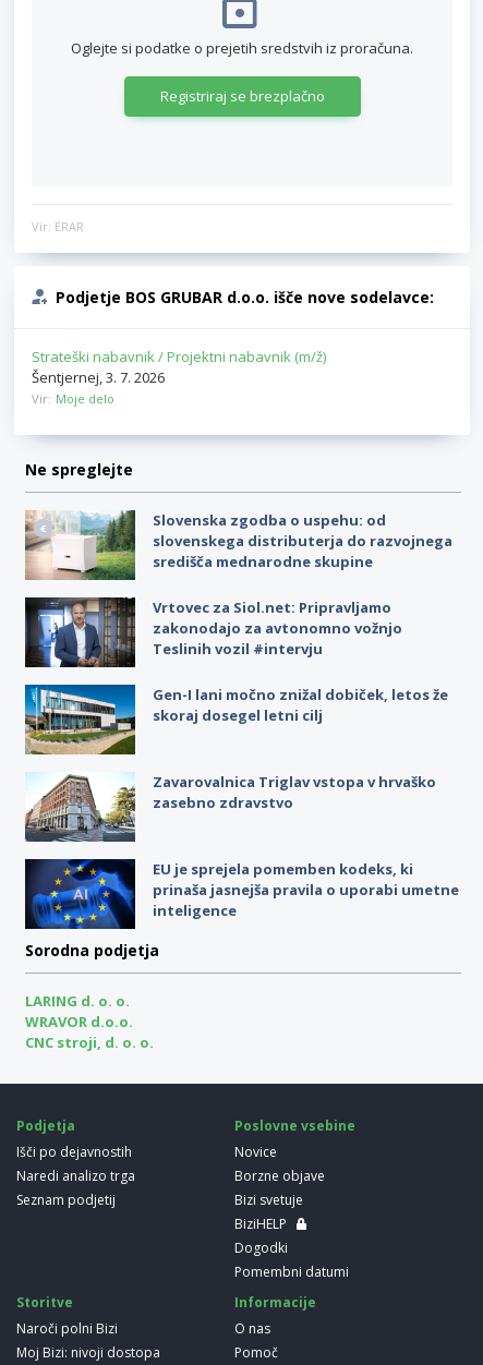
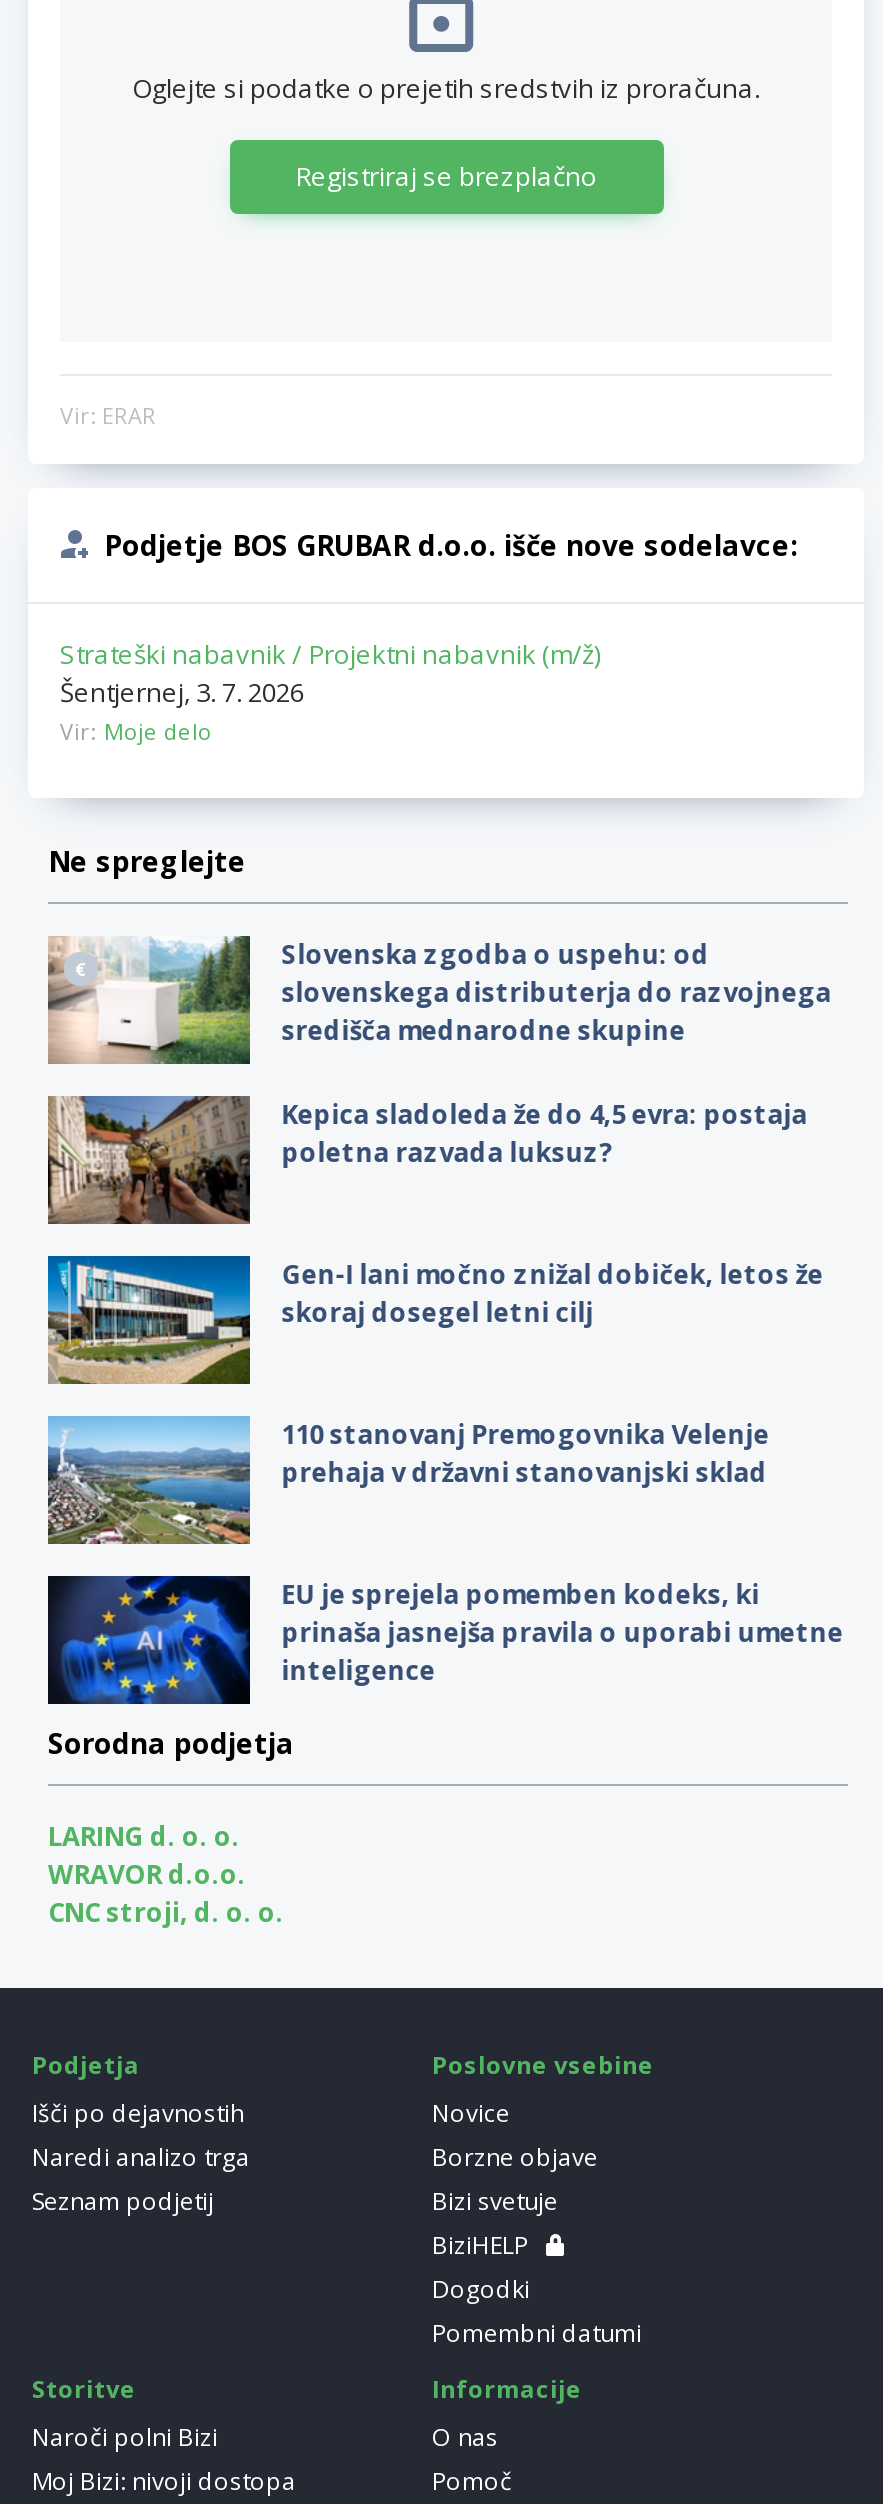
- [image]
- Vrtovec za Siol.net: Pripravljamo
- zakonodajo za avtonomno vožnjo
- Teslinih vozil #intervju
+ [image]
+ Kepica sladoleda že do 4,5 evra: postaja
+ poletna razvada luksuz?

- [image]
- Zavarovalnica Triglav vstopa v hrvaško
- zasebno zdravstvo
+ [image]
+ 110 stanovanj Premogovnika Velenje
+ prehaja v državni stanovanjski sklad
